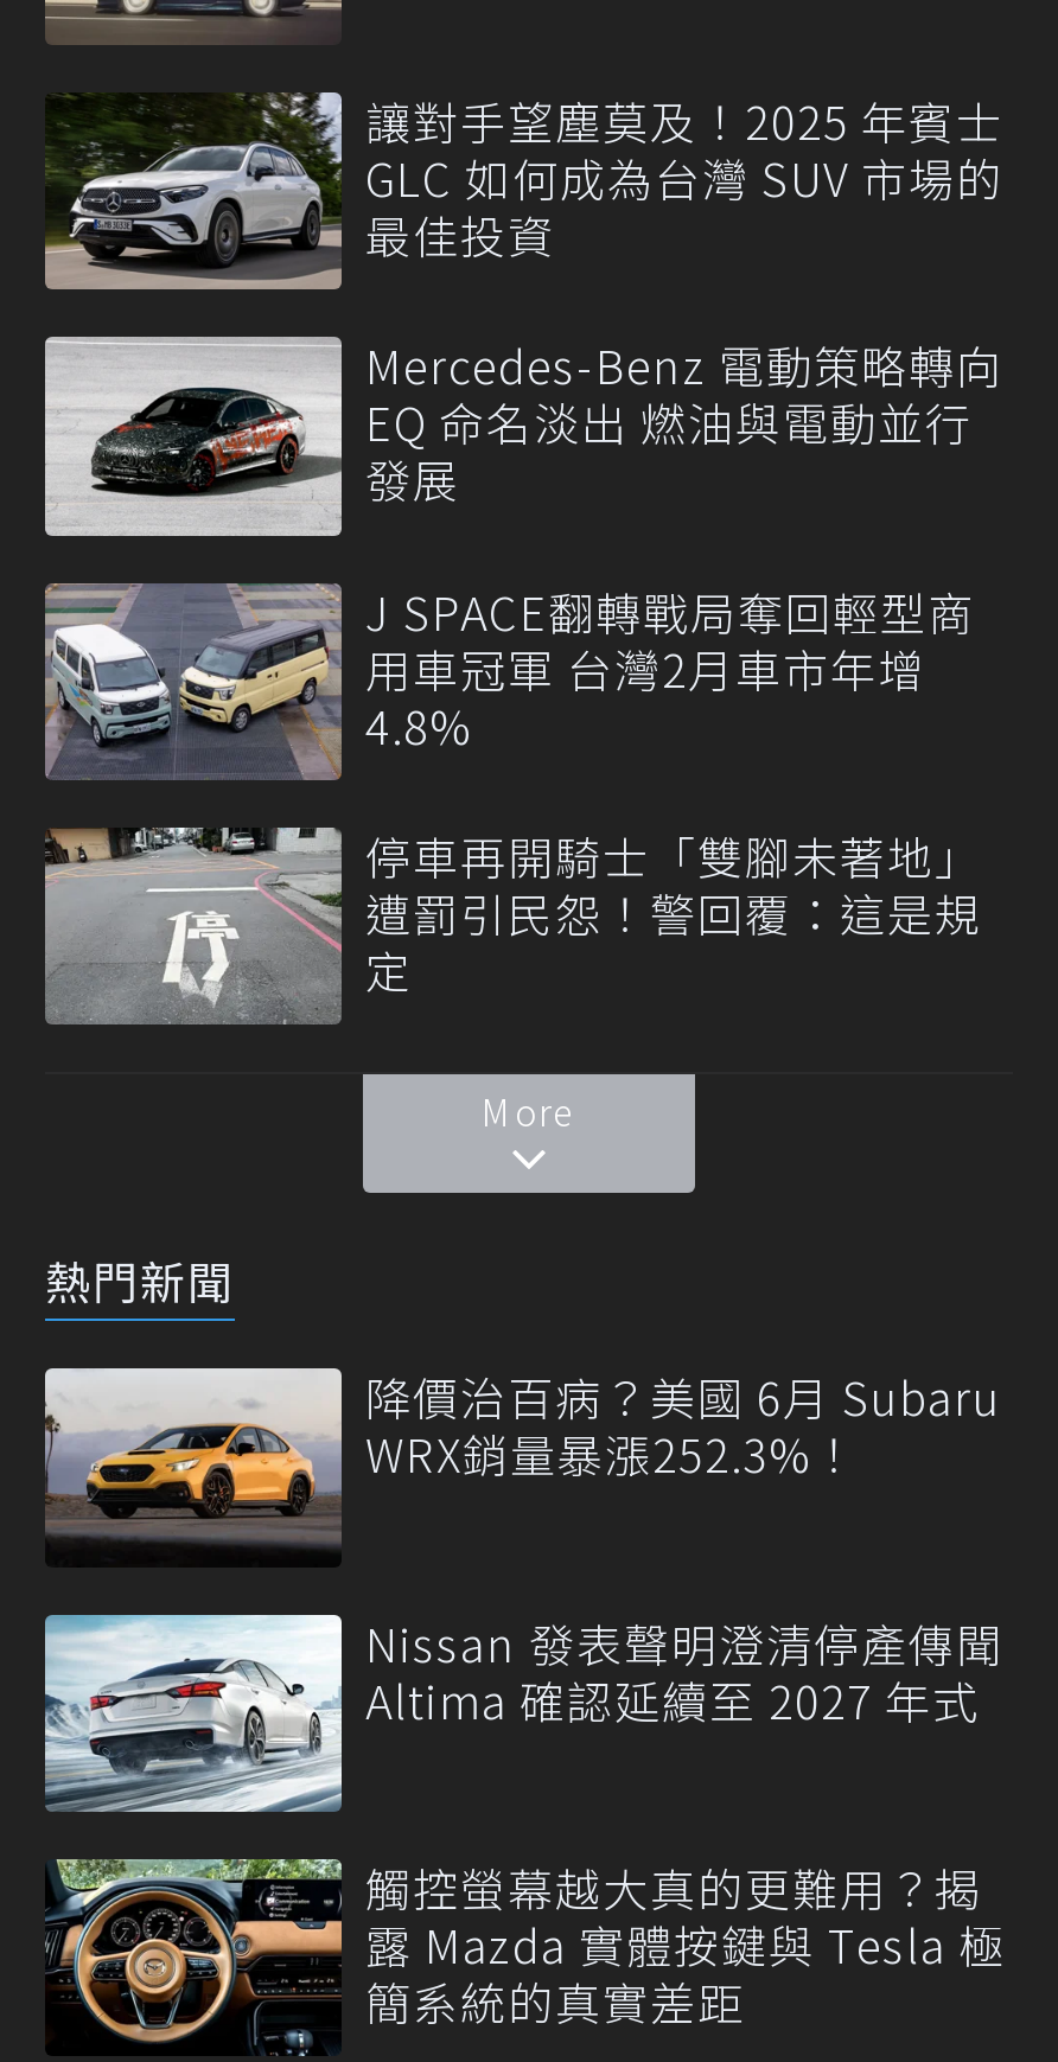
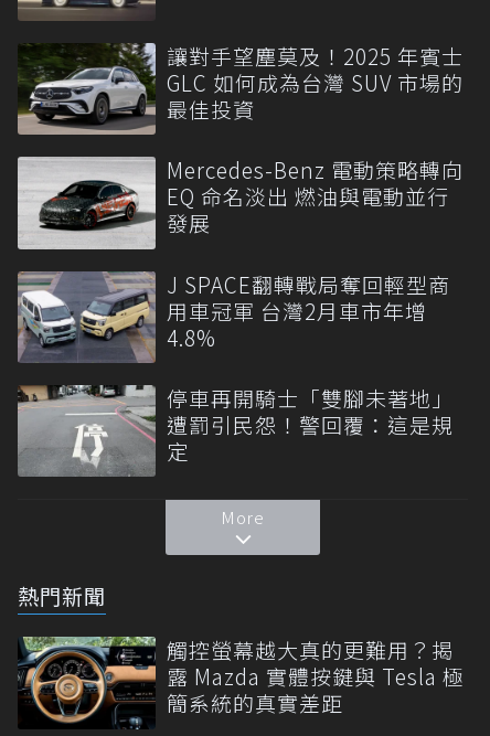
- [image]
- 降價治百病？美國 6月 Subaru
- WRX銷量暴漲252.3%！
- Nissan 發表聲明澄清停產傳聞
- Altima 確認延續至 2027 年式

- [image]
